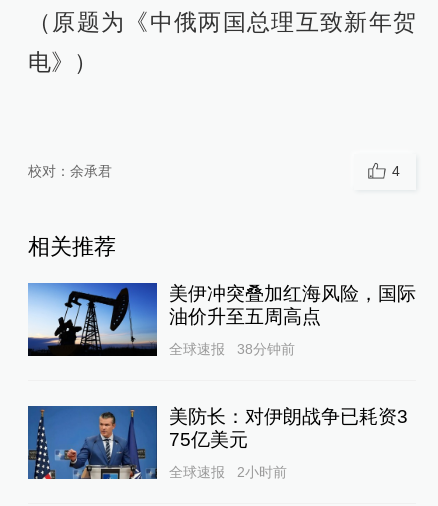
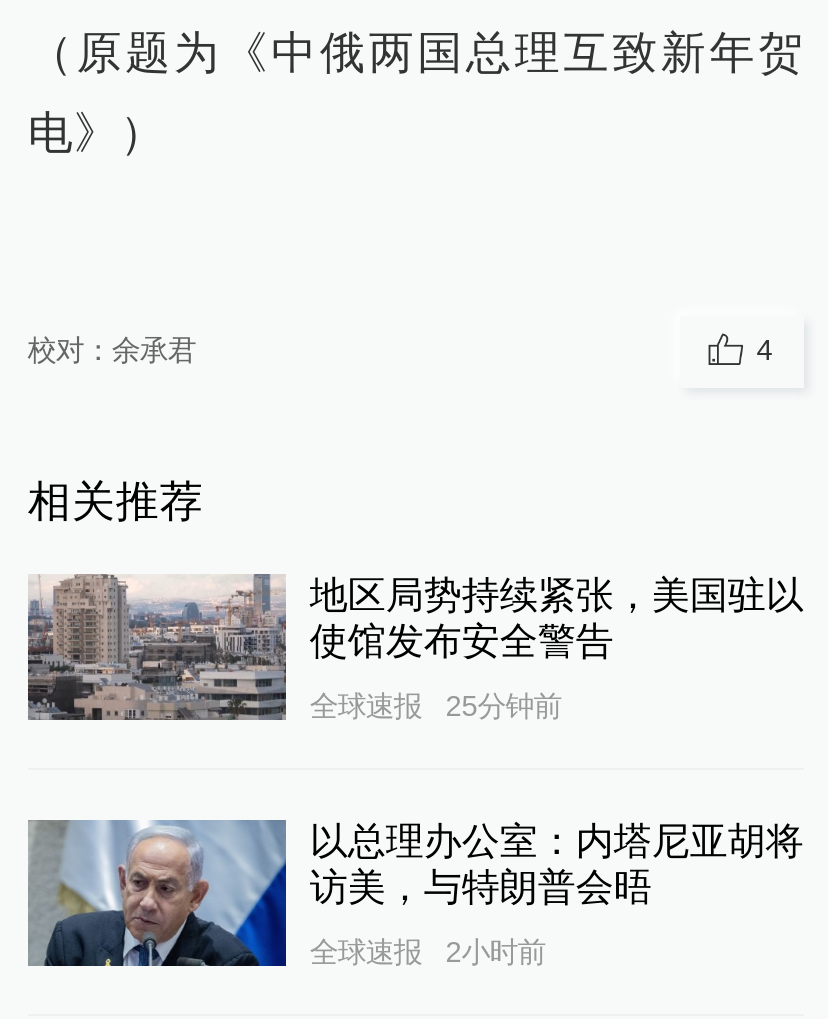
- [image]
- 美伊冲突叠加红海风险，国际
- 油价升至五周高点
+ [image]
+ 地区局势持续紧张，美国驻以
+ 使馆发布安全警告

- 全球速报 38分钟前
+ 全球速报 25分钟前

- [image]
- 美防长：对伊朗战争已耗资3
- 75亿美元
+ [image]
+ 以总理办公室：内塔尼亚胡将
+ 访美，与特朗普会晤
